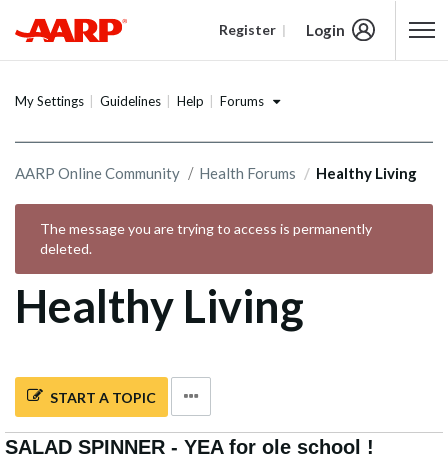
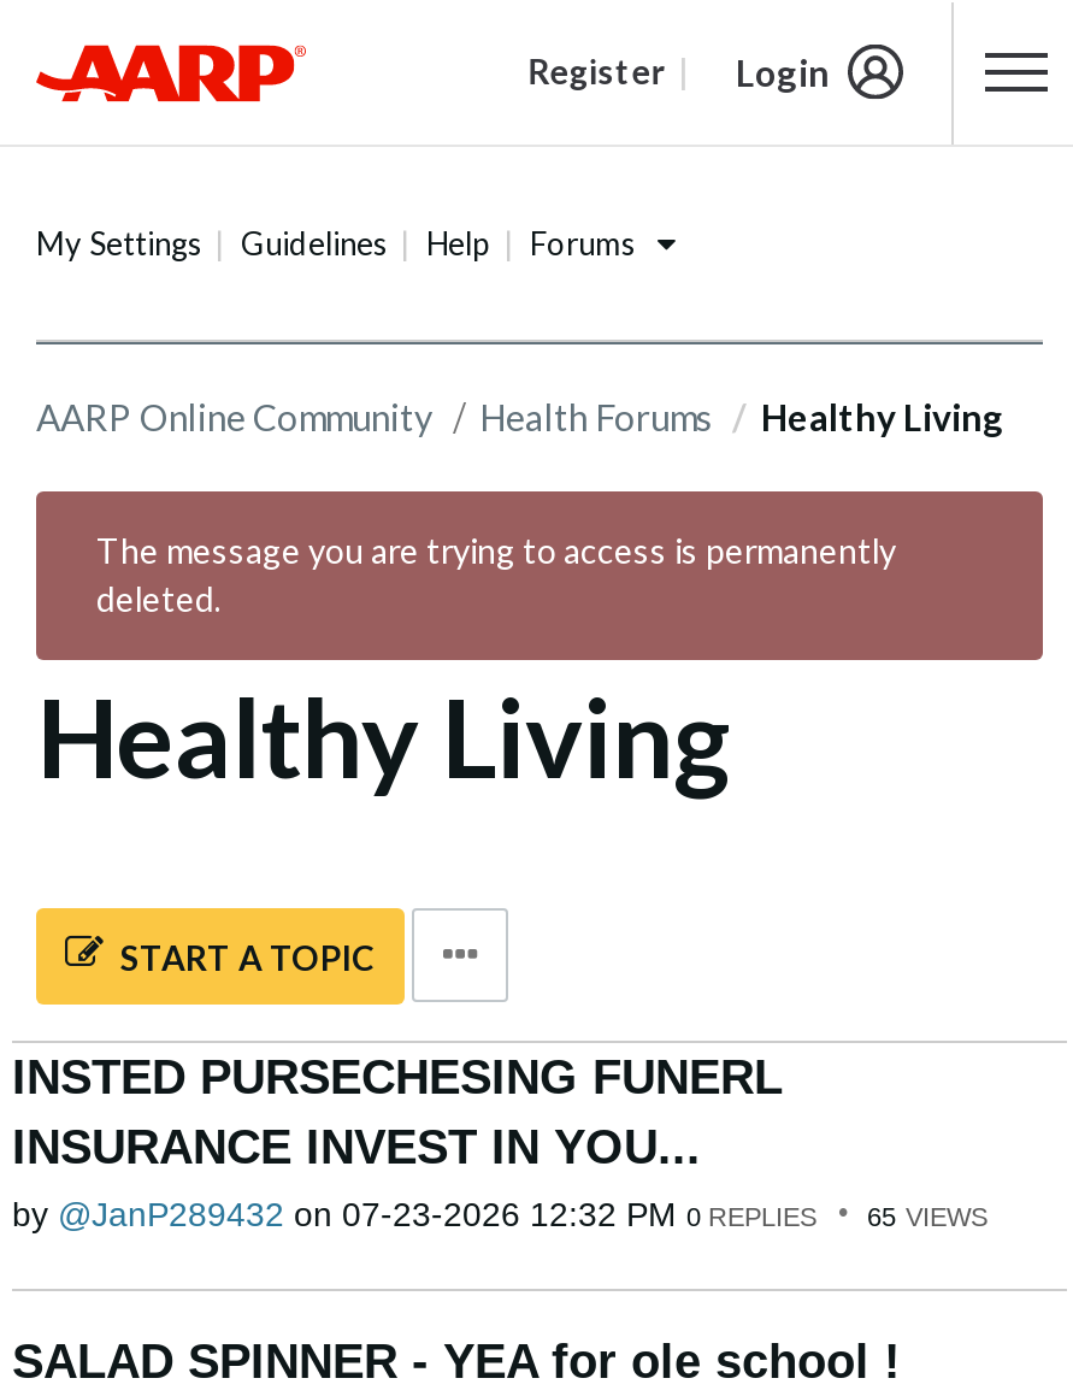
+ INSTED PURSECHESING FUNERL
+ INSURANCE INVEST IN YOU...
+ by
+ JanP289432 on 07-23-2026 12:32 PM 0 REPLIES
+ 65 VIEWS
